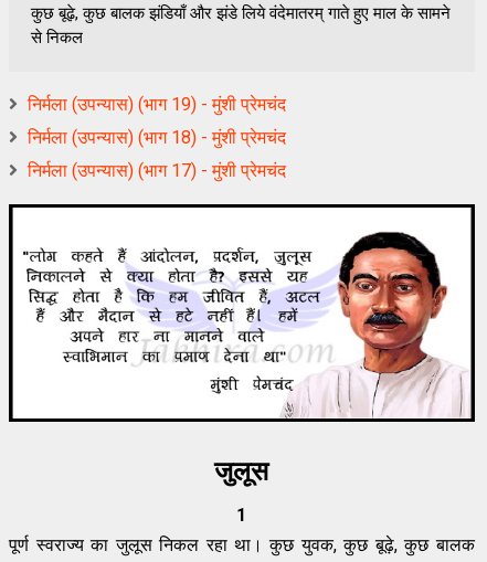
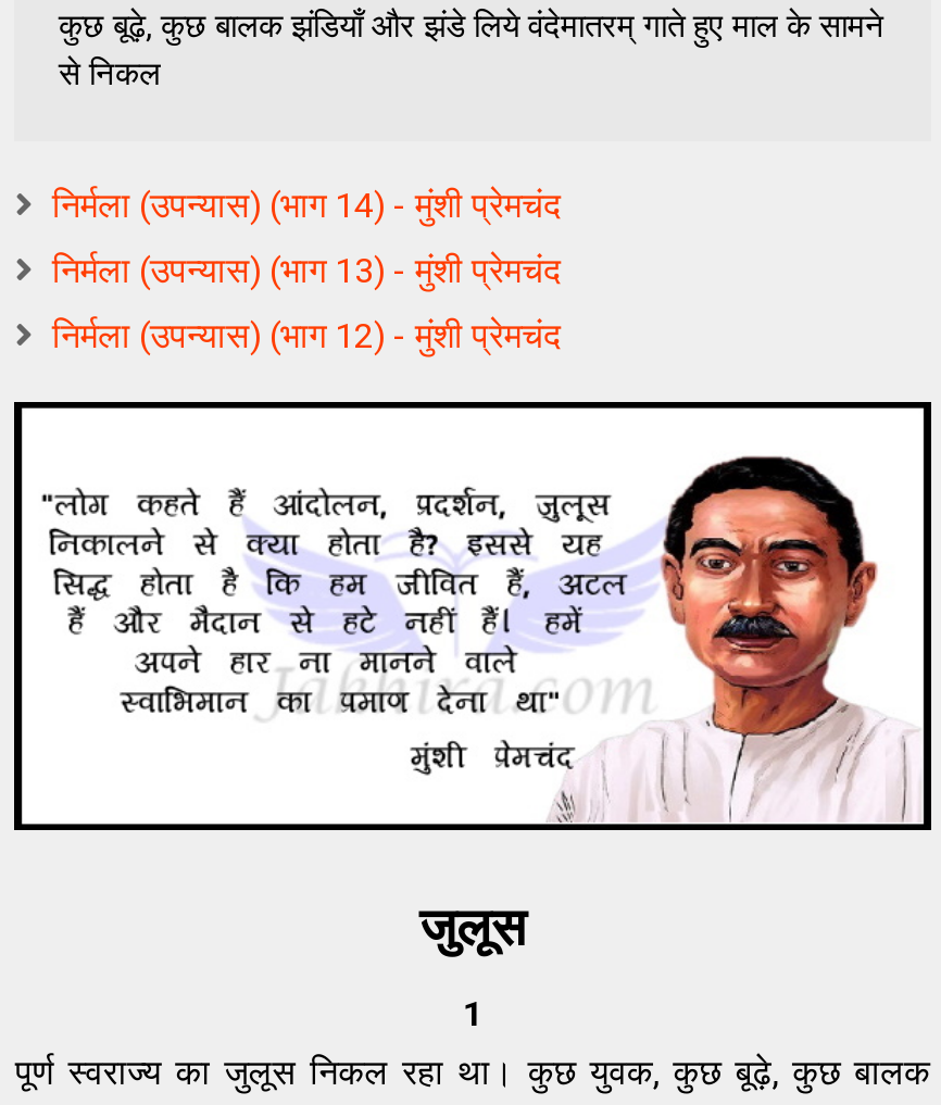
- निर्मला (उपन्यास) (भाग 19) - मुंशी प्रेमचंद
+ निर्मला (उपन्यास) (भाग 14) - मुंशी प्रेमचंद

- निर्मला (उपन्यास) (भाग 18) - मुंशी प्रेमचंद
+ निर्मला (उपन्यास) (भाग 13) - मुंशी प्रेमचंद

- निर्मला (उपन्यास) (भाग 17) - मुंशी प्रेमचंद
+ निर्मला (उपन्यास) (भाग 12) - मुंशी प्रेमचंद
